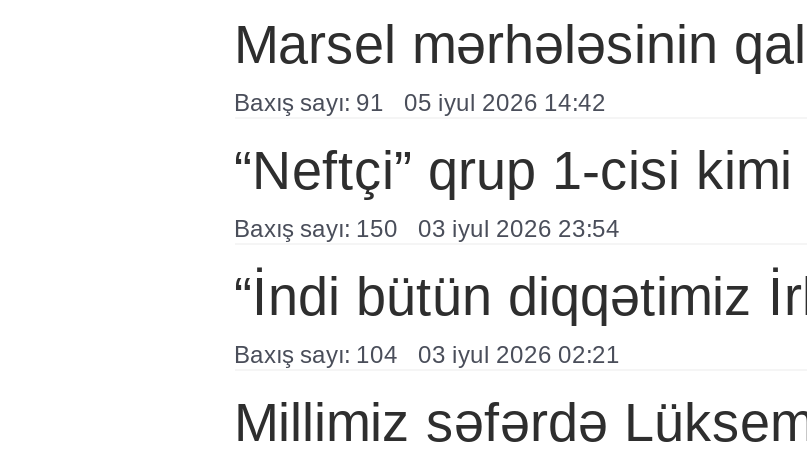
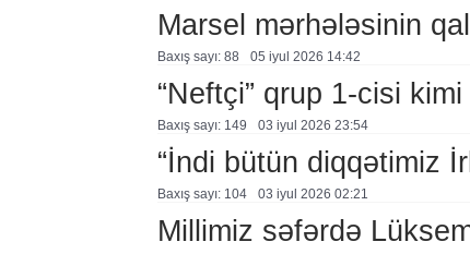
- Baxış sayı: 91 05 i̇yul 2026 14:42
+ Baxış sayı: 88 05 i̇yul 2026 14:42

- Baxış sayı: 150 03 i̇yul 2026 23:54
+ Baxış sayı: 149 03 i̇yul 2026 23:54
